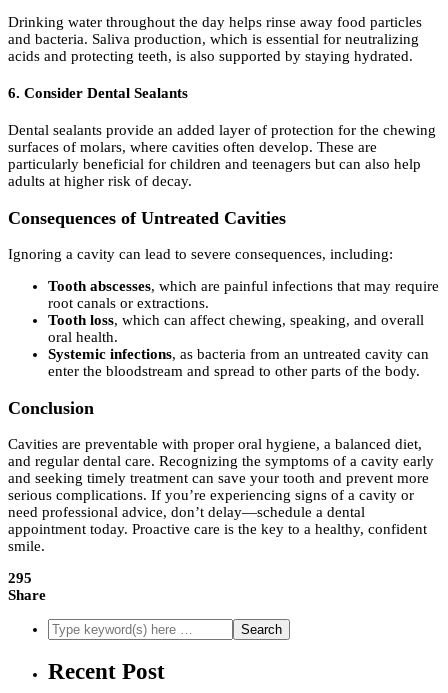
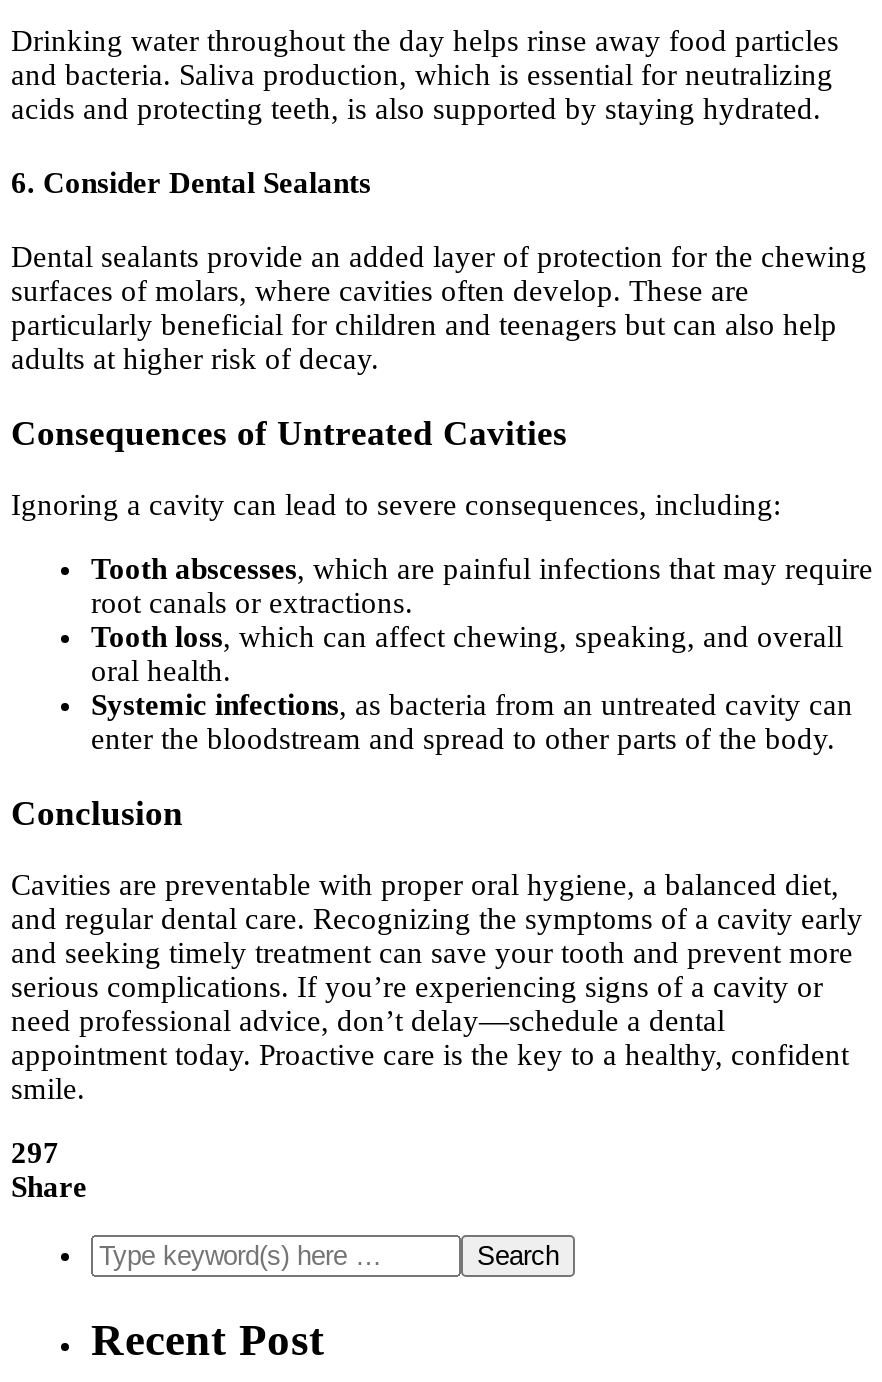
- 295
+ 297
